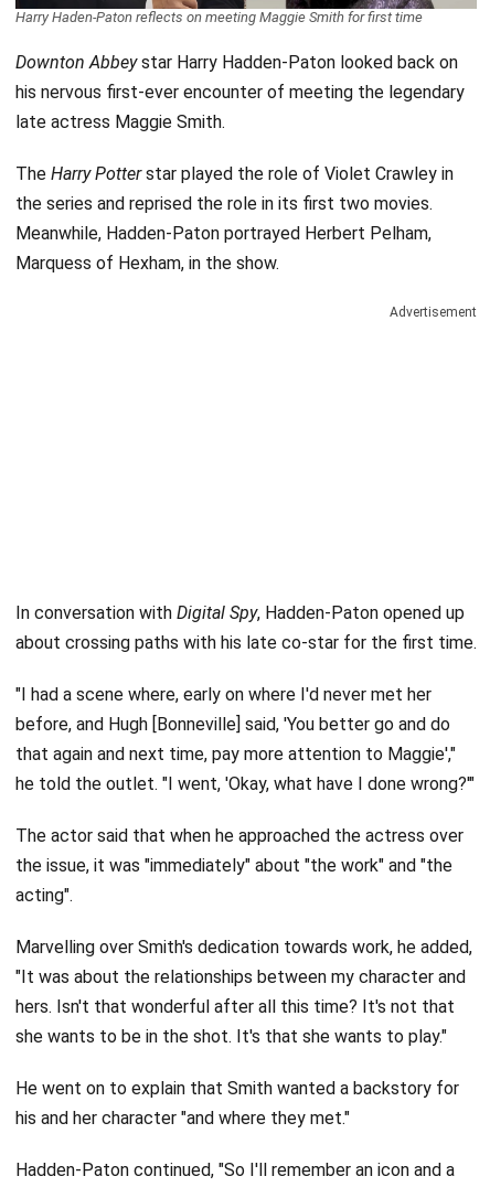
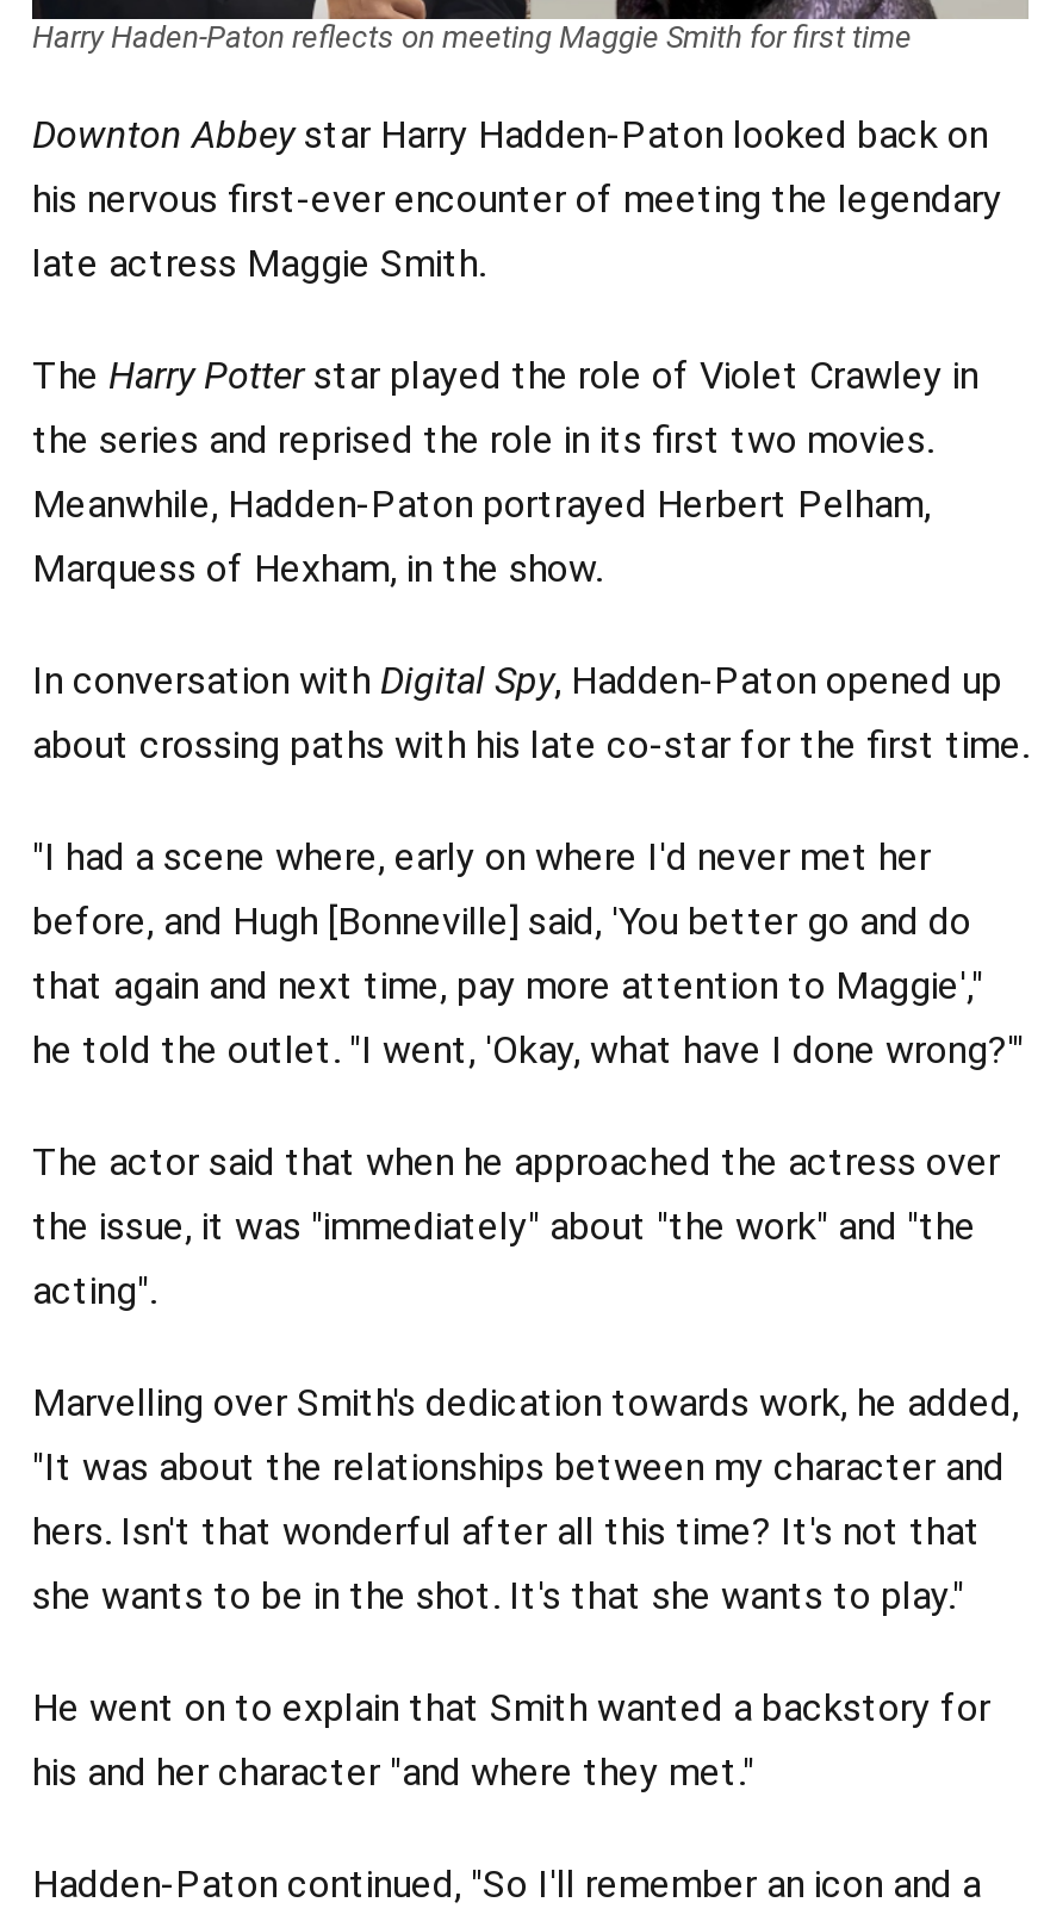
- Advertisement
